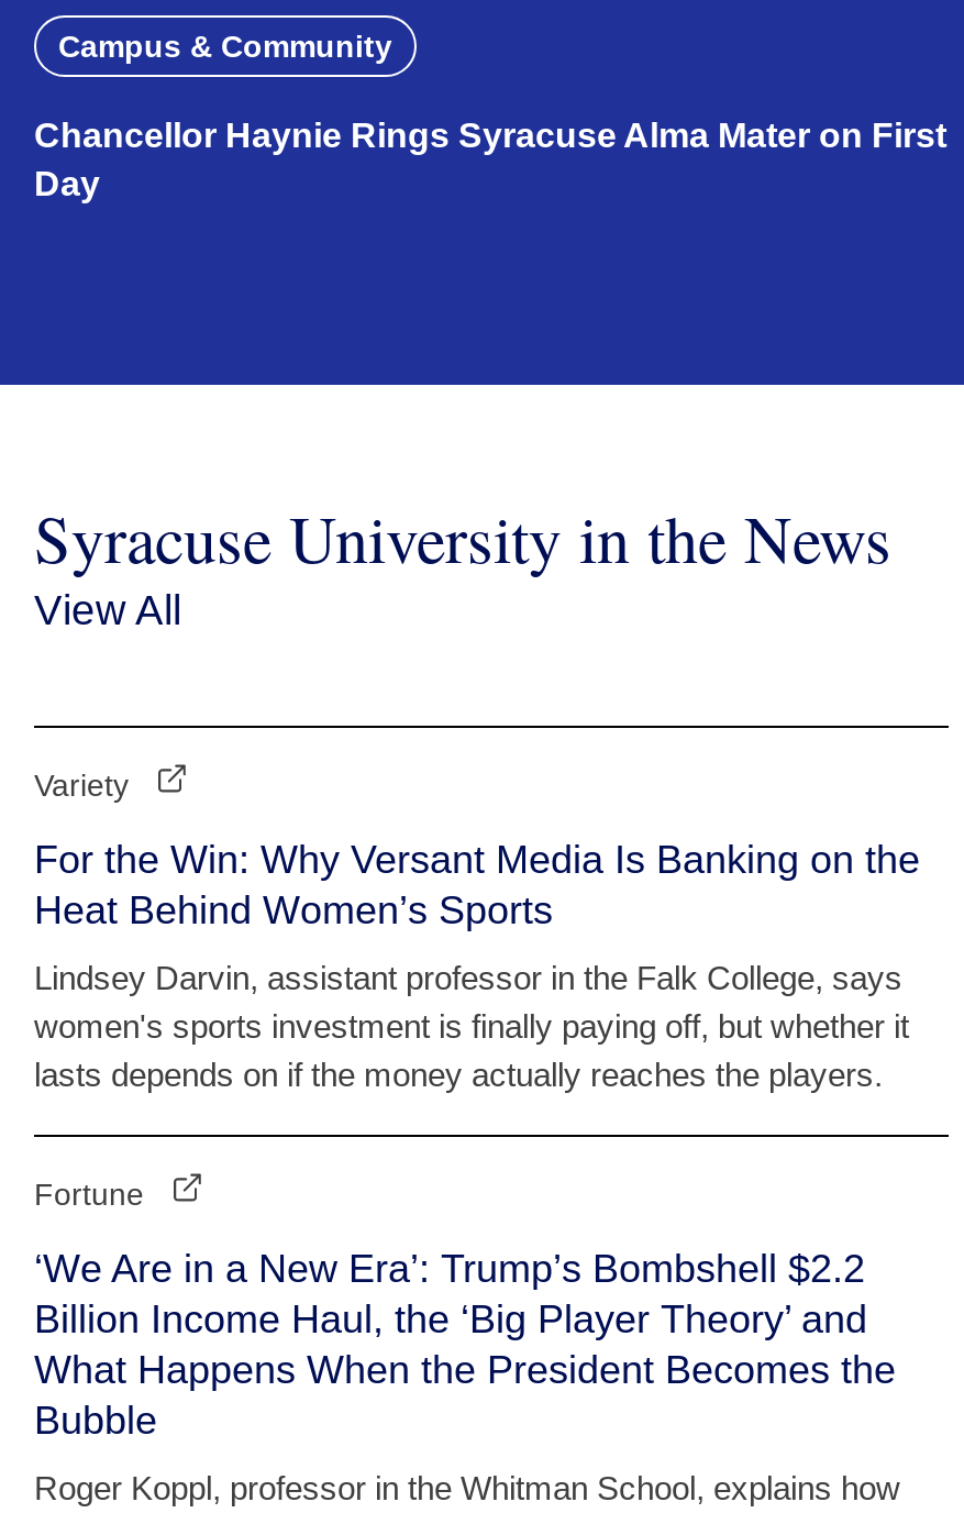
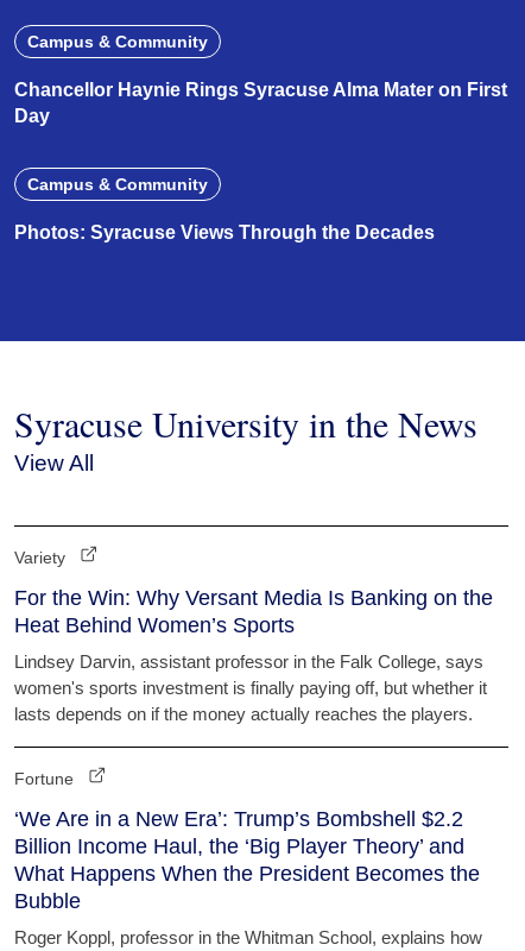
+ Campus & Community
+ Photos: Syracuse Views Through the Decades
